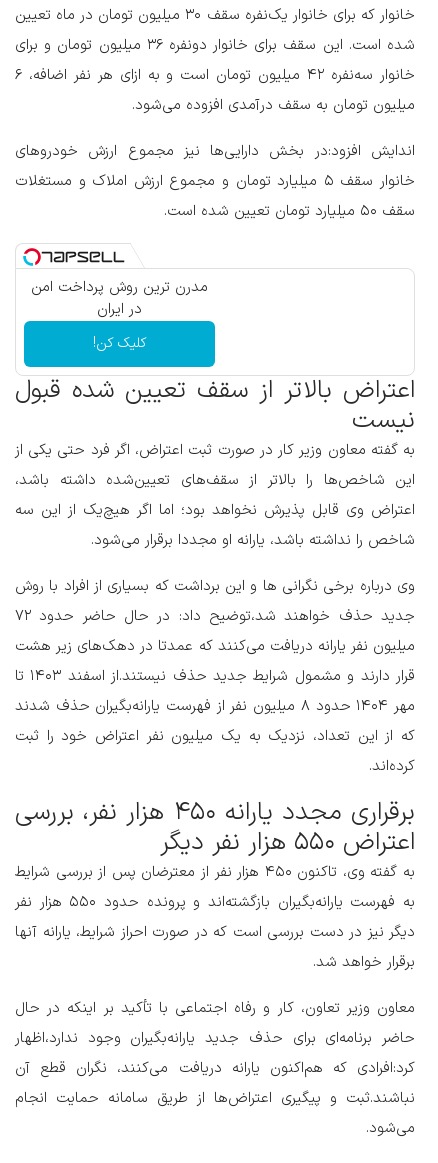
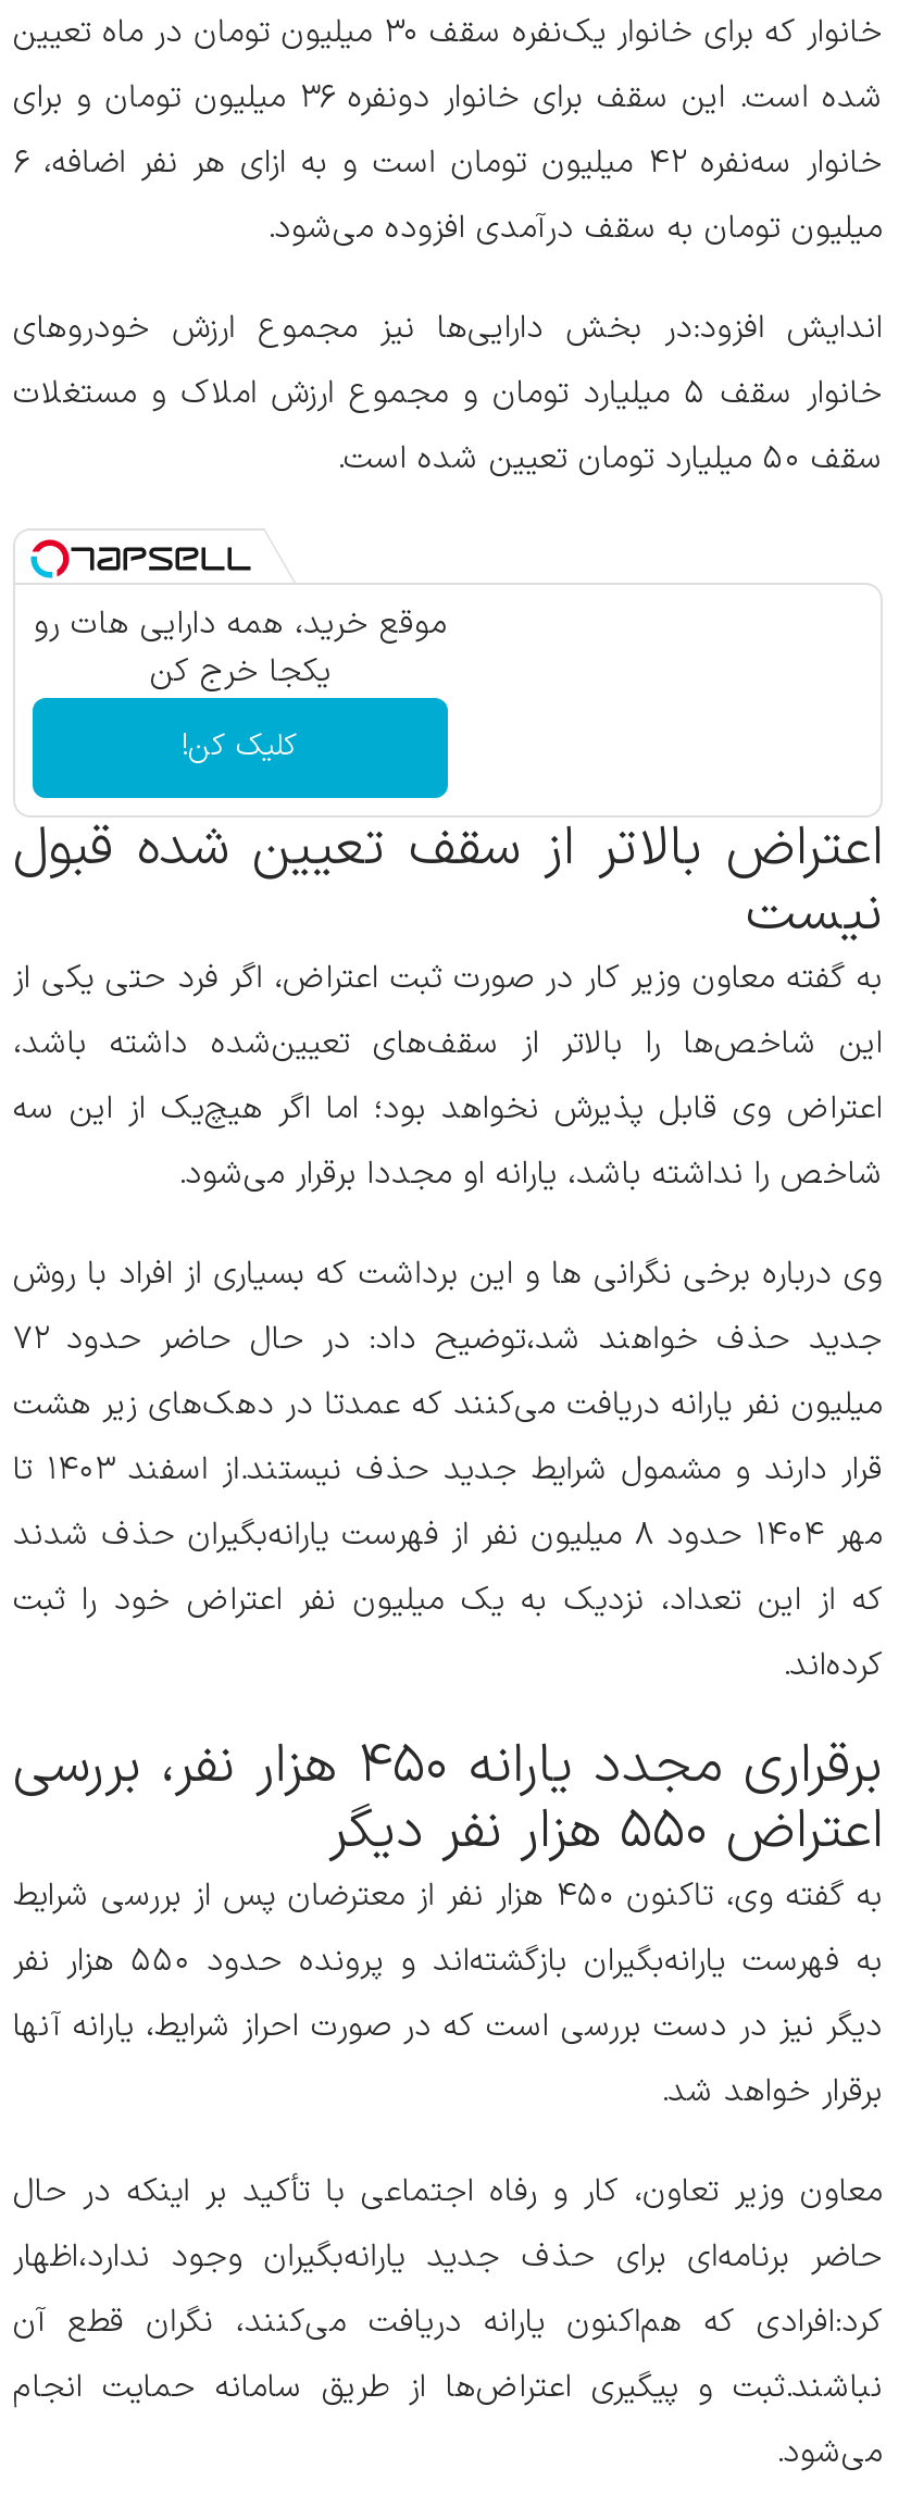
- مدرن ترین روش پرداخت امن
- در ایران
+ موقع خرید، همه دارایی هات رو
+ یکجا خرج کن
